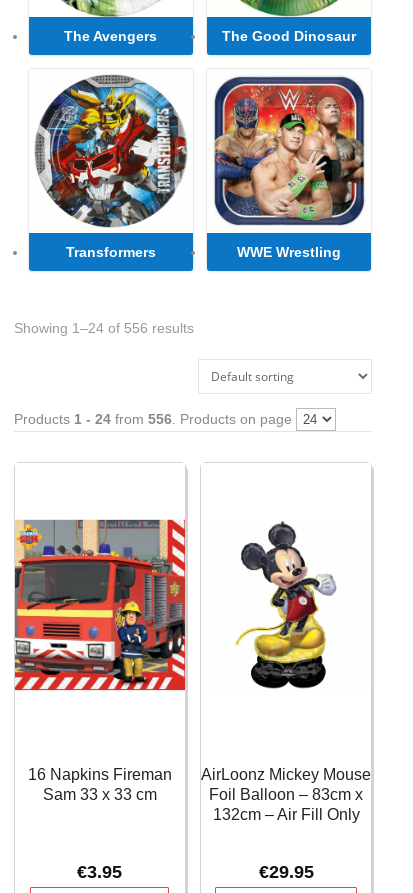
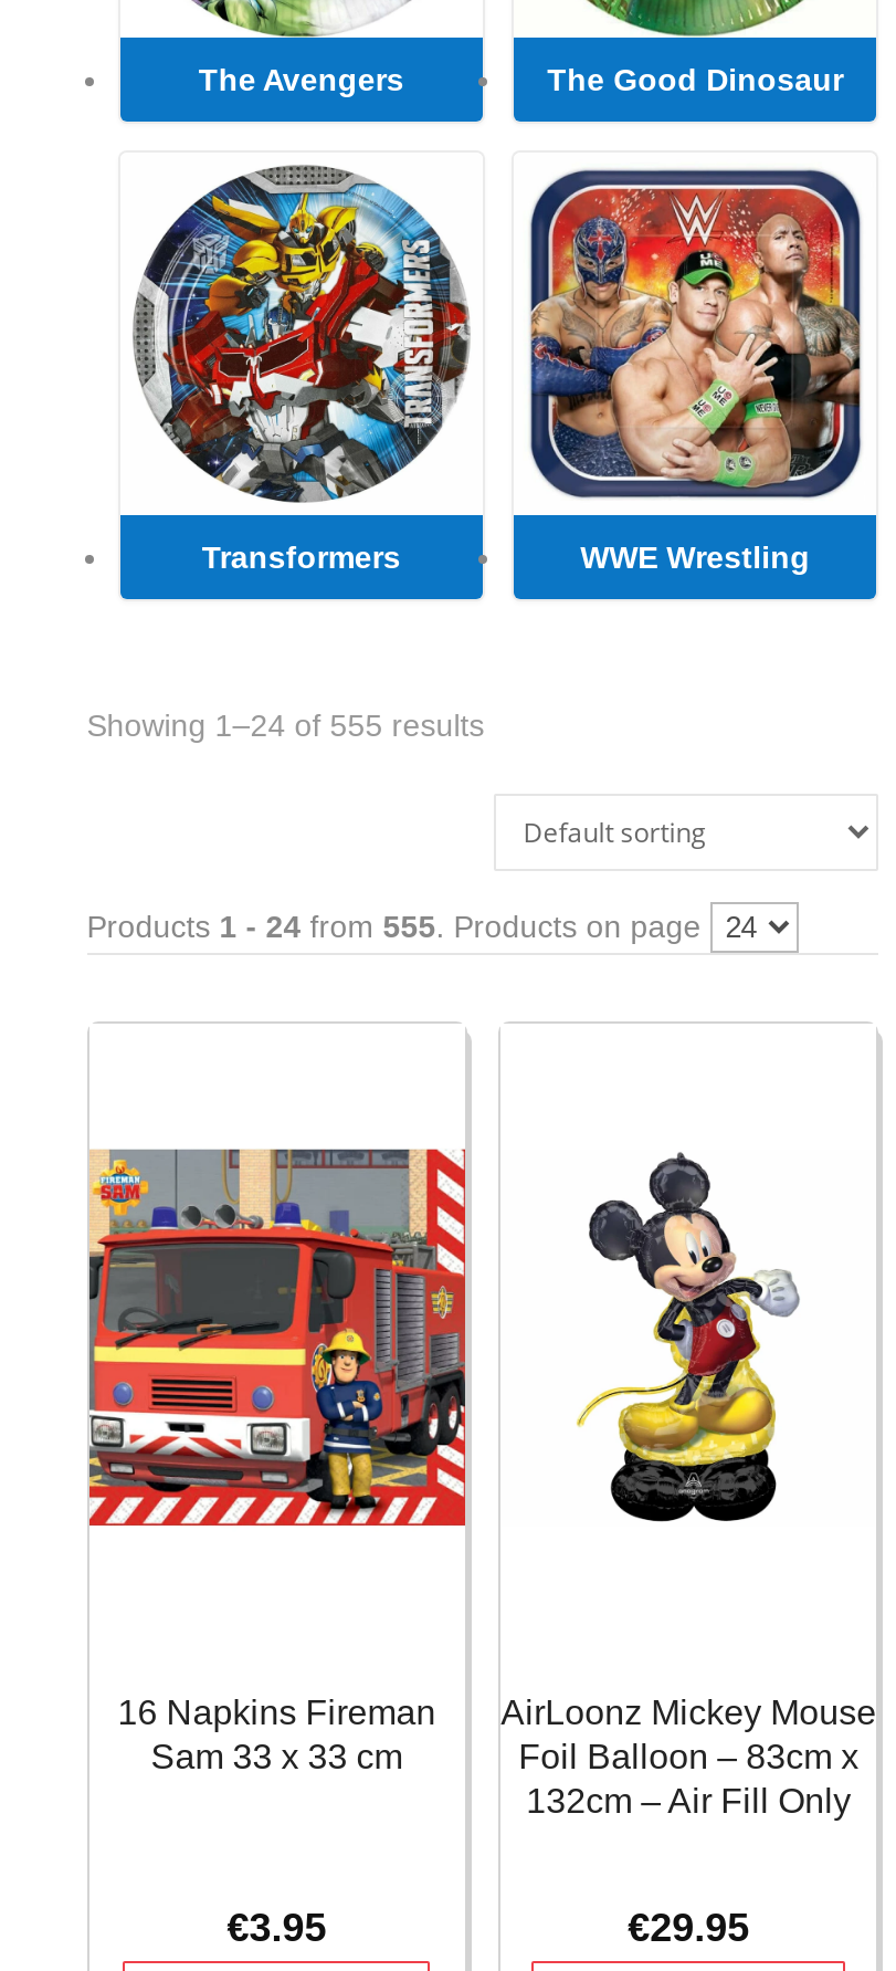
- Showing 1–24 of 556 results
+ Showing 1–24 of 555 results

- Products 1 - 24 from 556. Products on page
+ Products 1 - 24 from 555. Products on page
